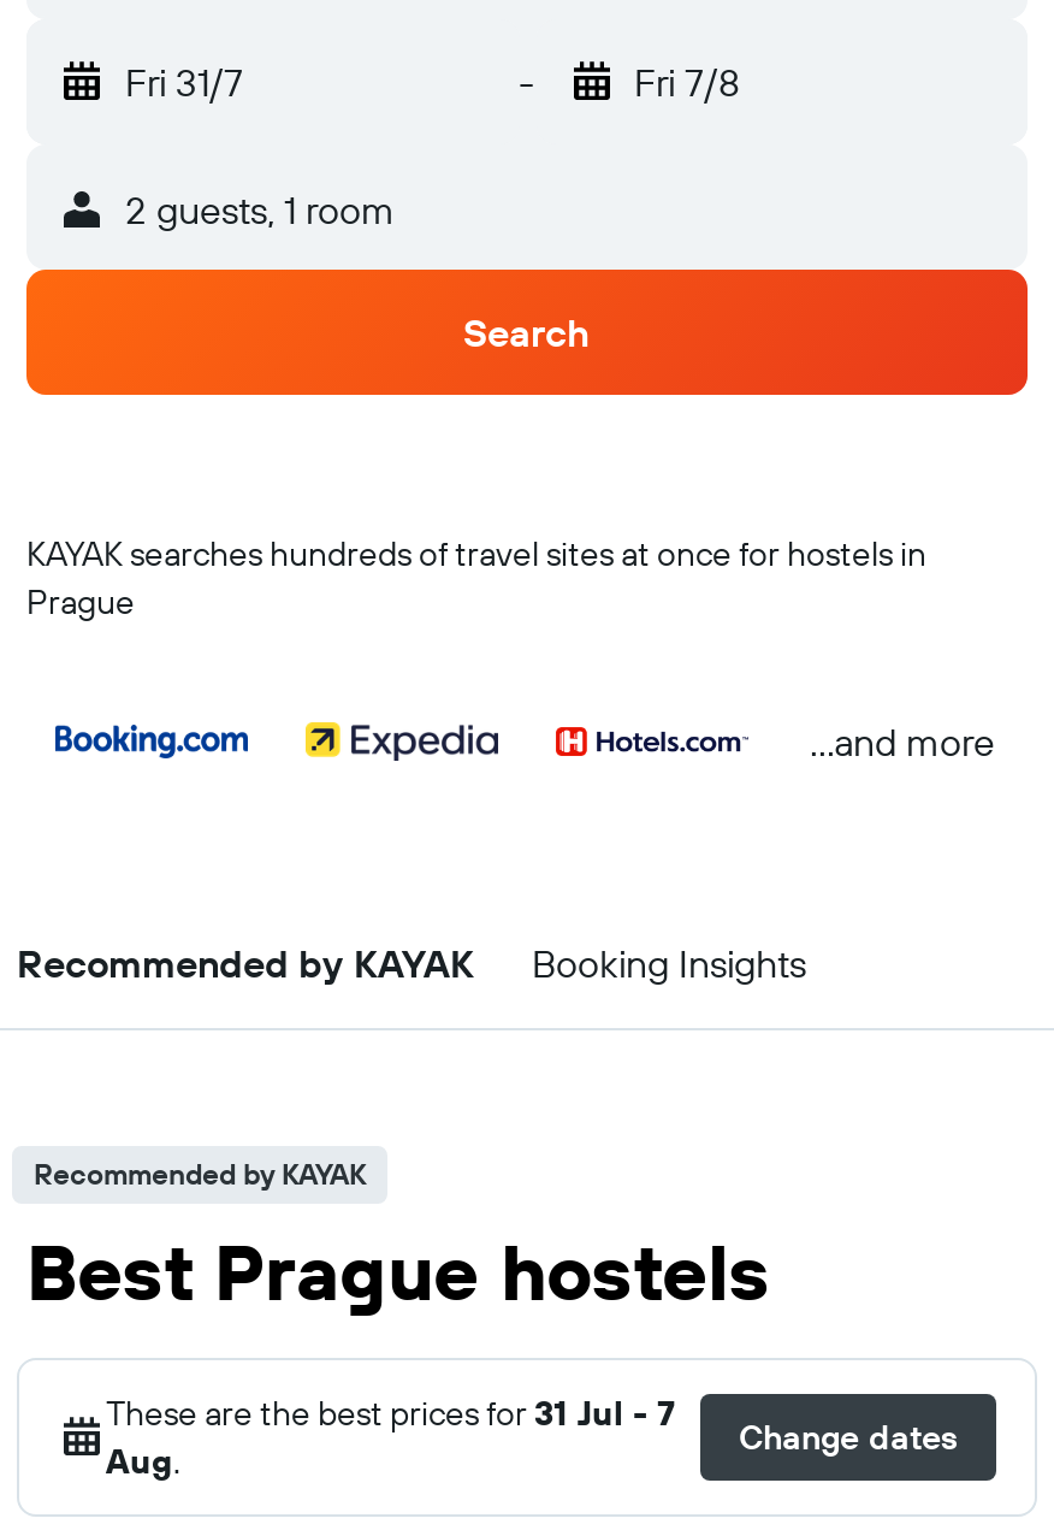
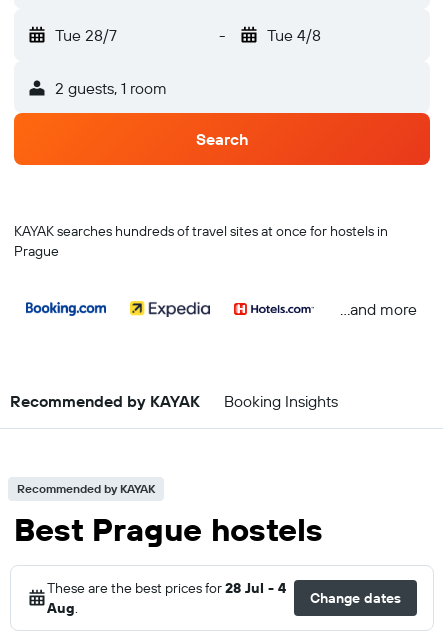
- Fri 31/7
+ Tue 28/7

- Fri 7/8
+ Tue 4/8

- These are the best prices for 31 Jul - 7
+ These are the best prices for 28 Jul - 4
